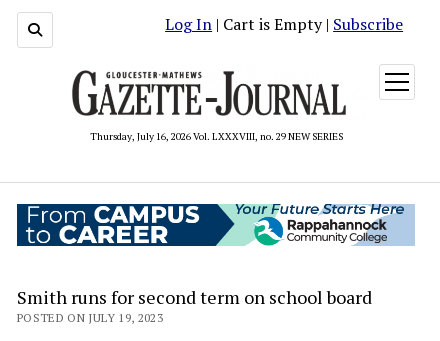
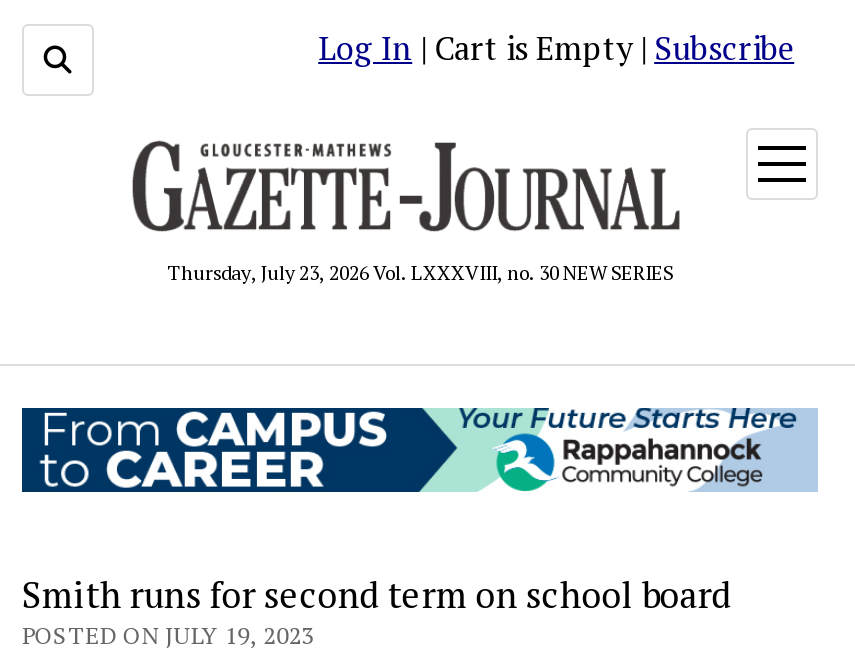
- Thursday, July 16, 2026 Vol. LXXXVIII, no. 29 NEW SERIES
+ Thursday, July 23, 2026 Vol. LXXXVIII, no. 30 NEW SERIES
